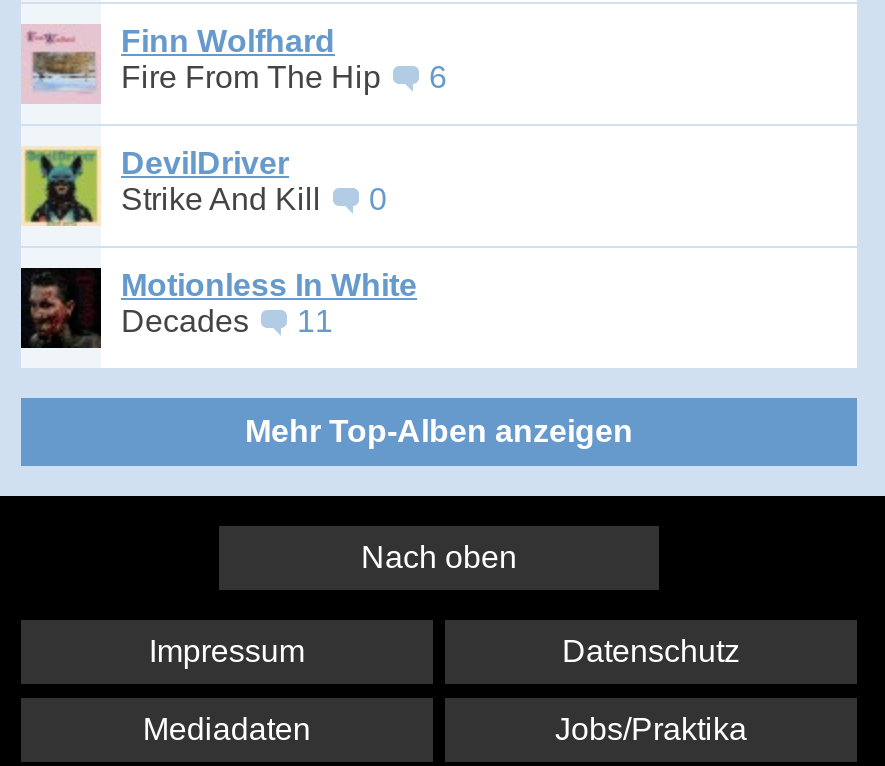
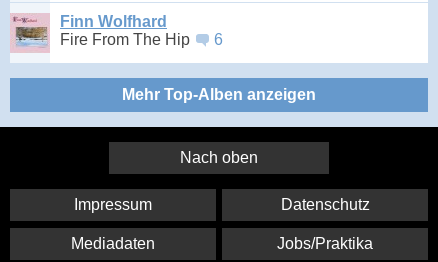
- [image]
- DevilDriver
- Strike And Kill
- 0
- Motionless In White
- Decades
- 11

- [image]
